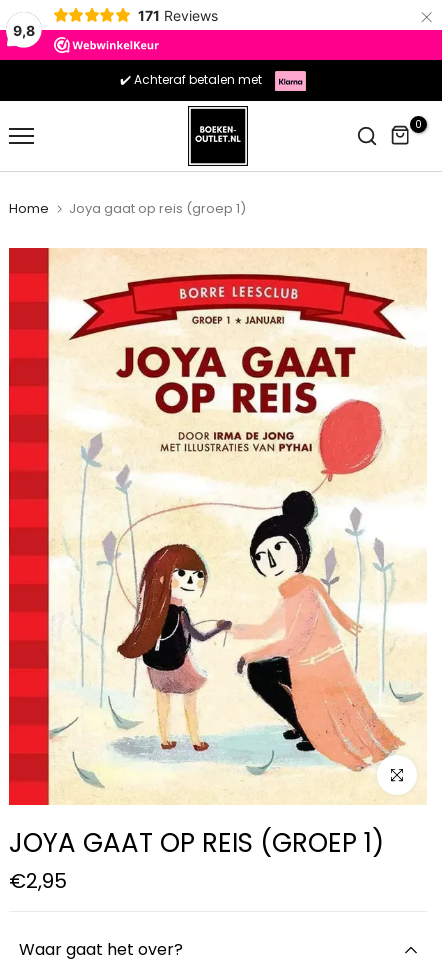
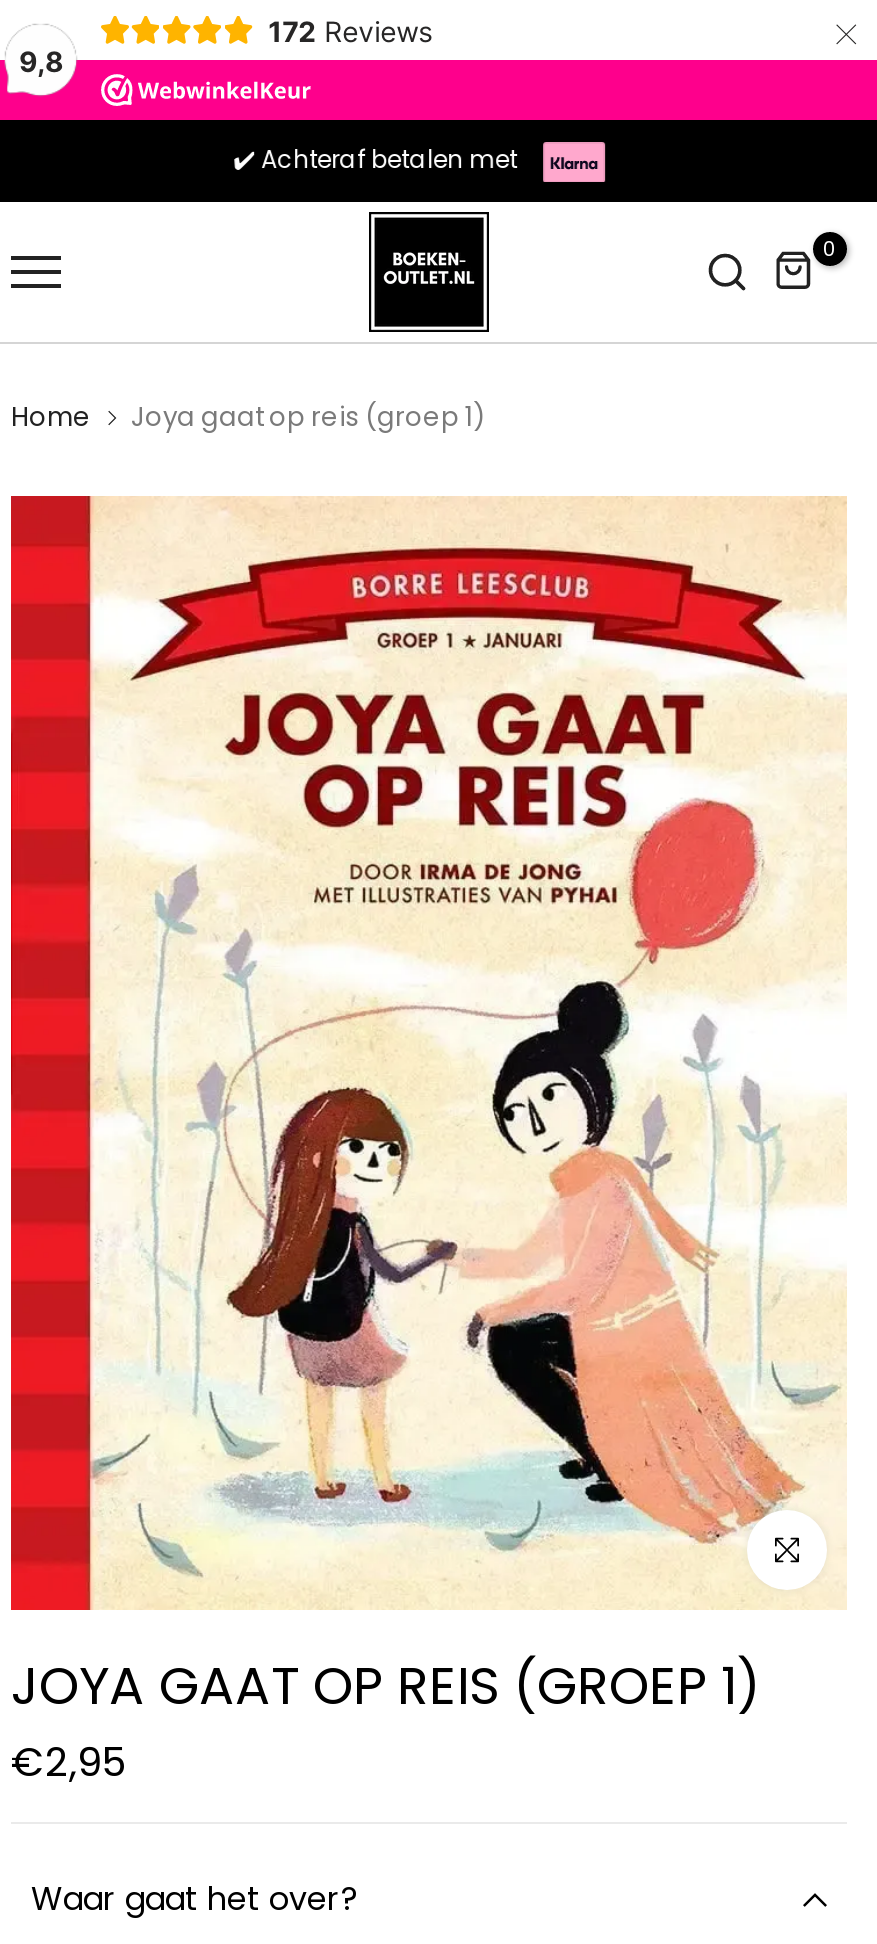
- 171 Reviews
+ 172 Reviews
